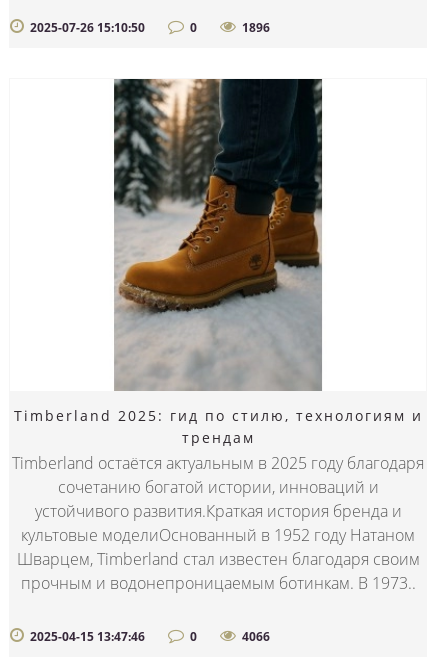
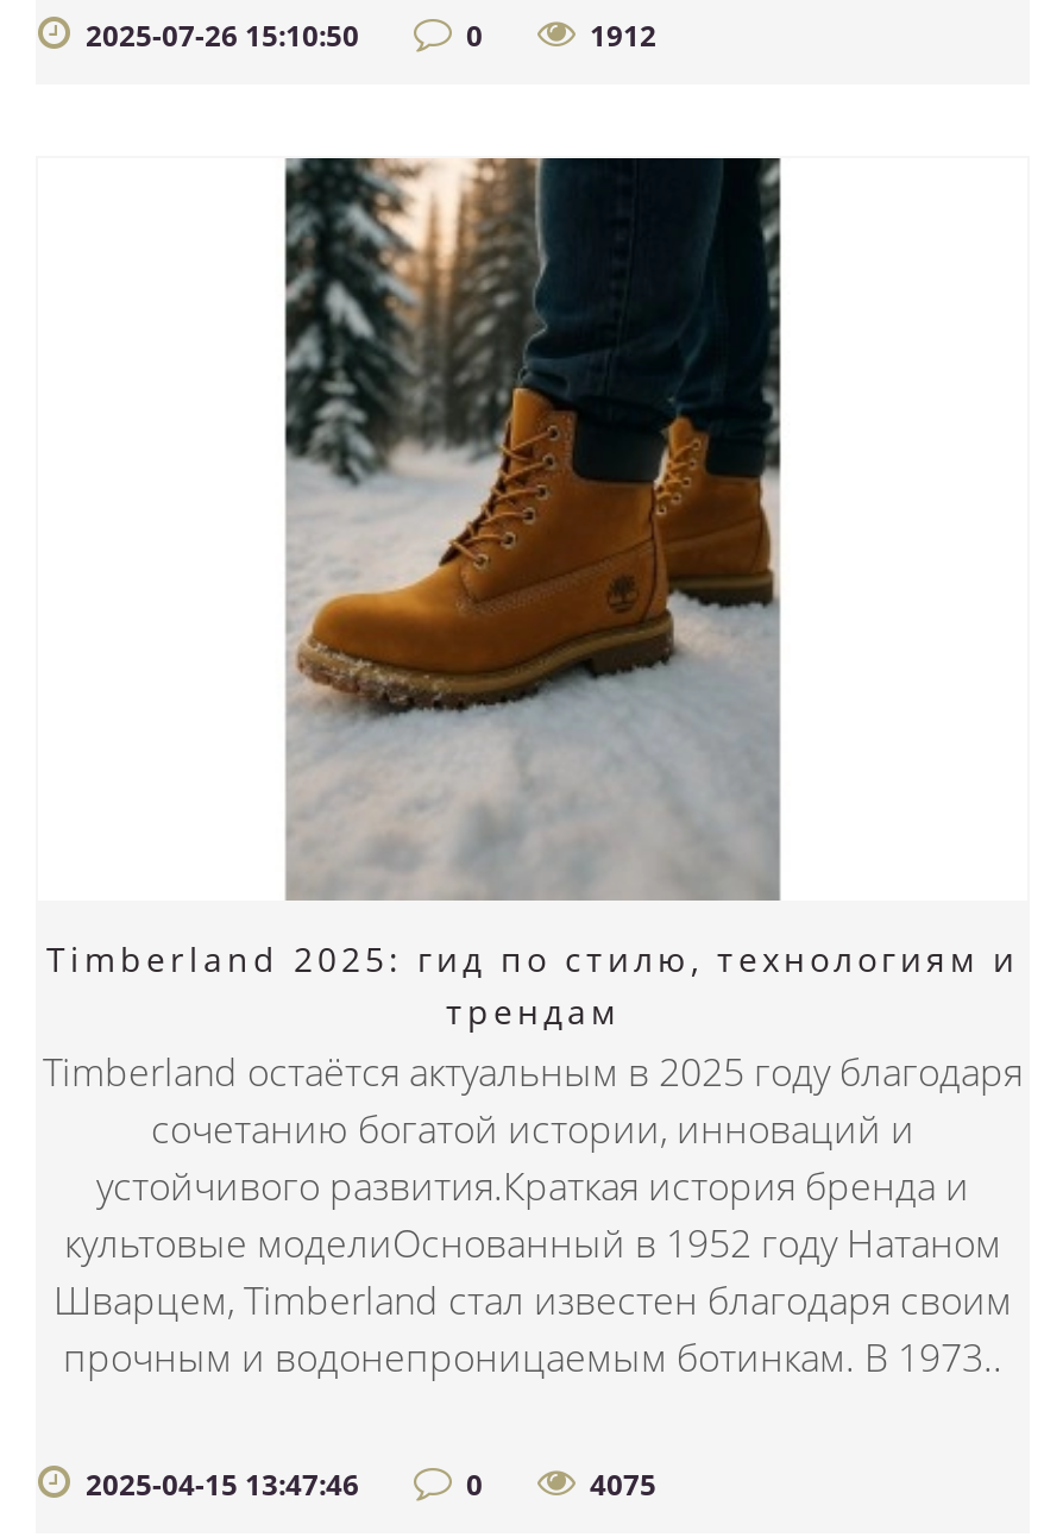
- 1896
+ 1912

- 4066
+ 4075
